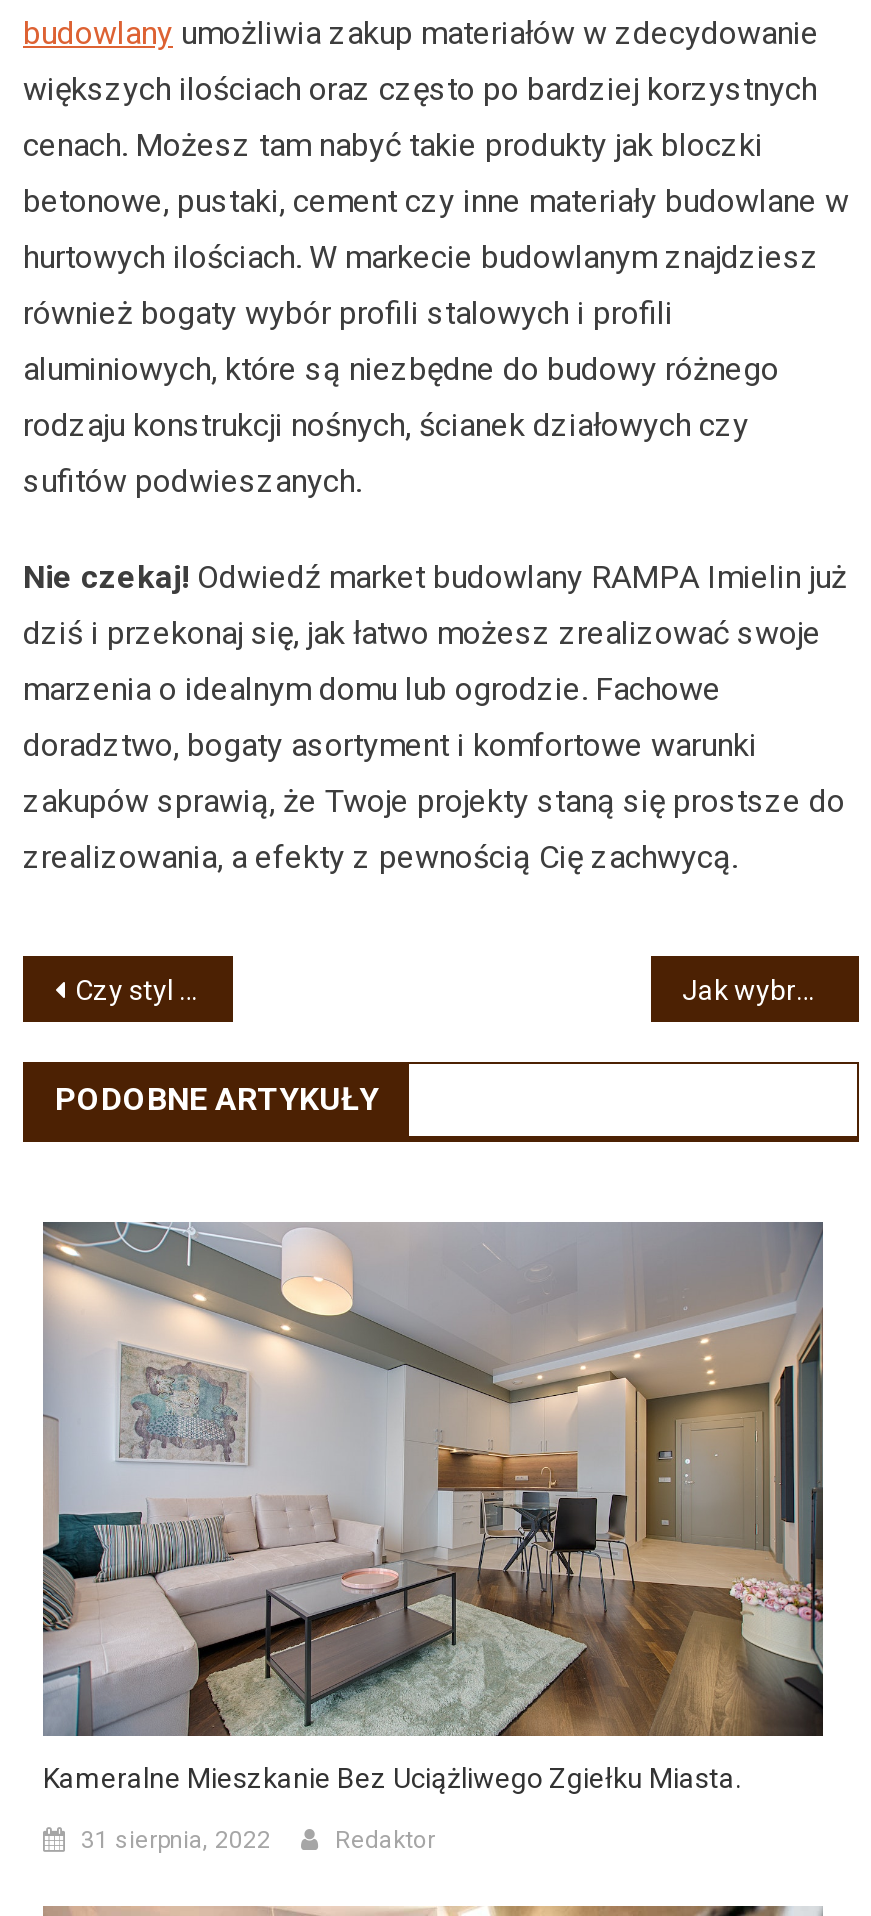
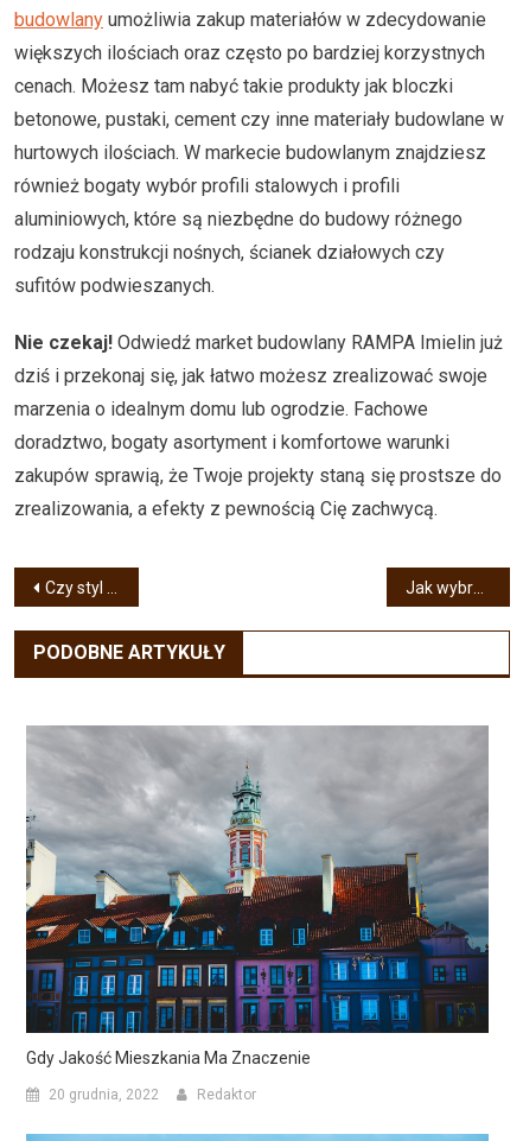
- [image]
- Kameralne Mieszkanie Bez Uciążliwego Zgiełku Miasta.
+ [image]
+ Gdy Jakość Mieszkania Ma Znaczenie

- 31 sierpnia, 2022
+ 20 grudnia, 2022
